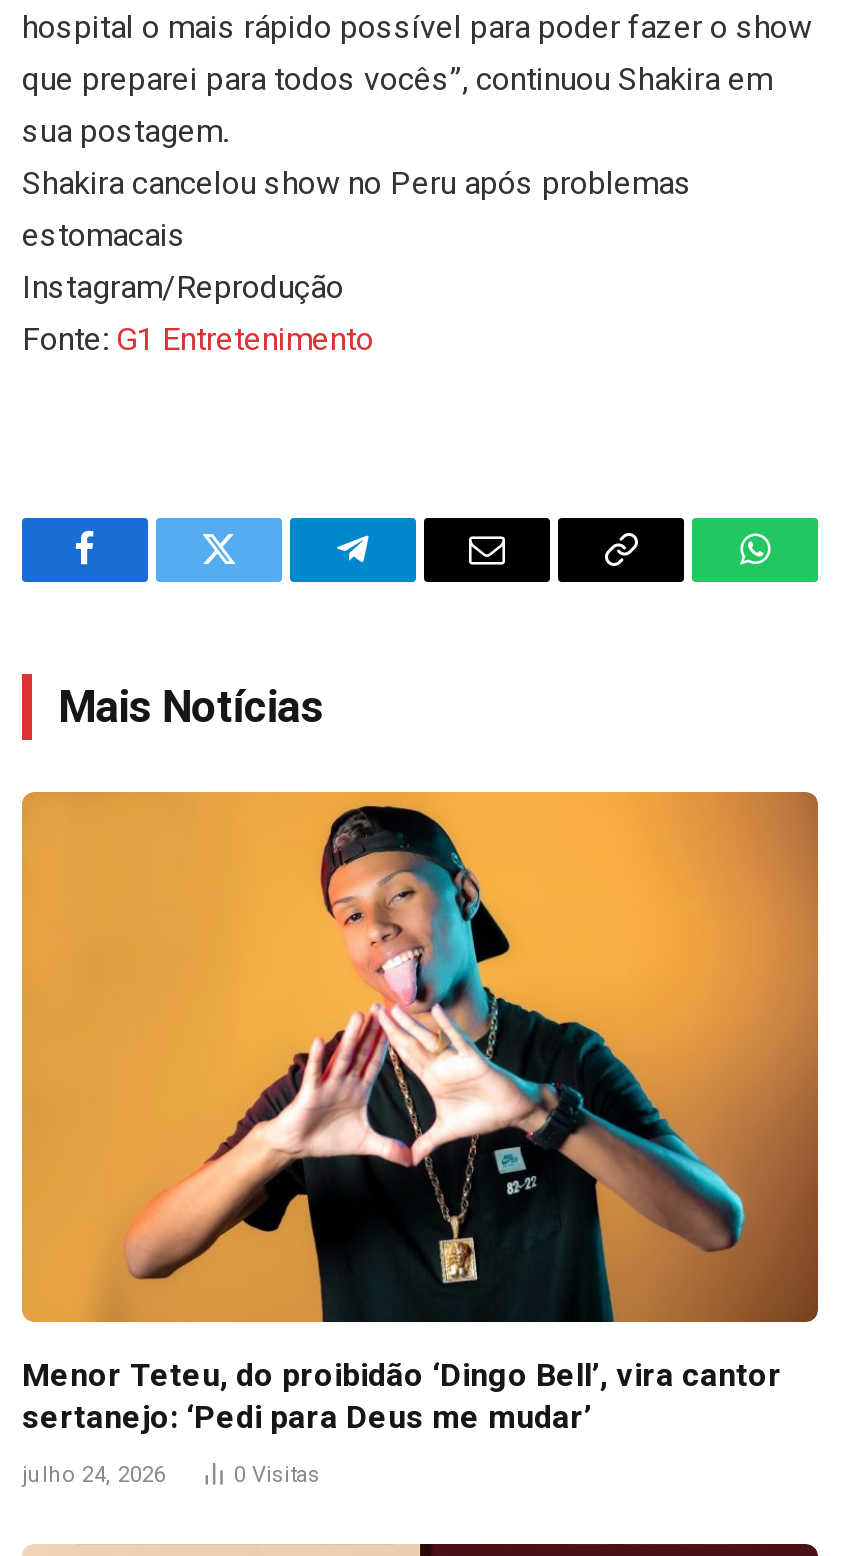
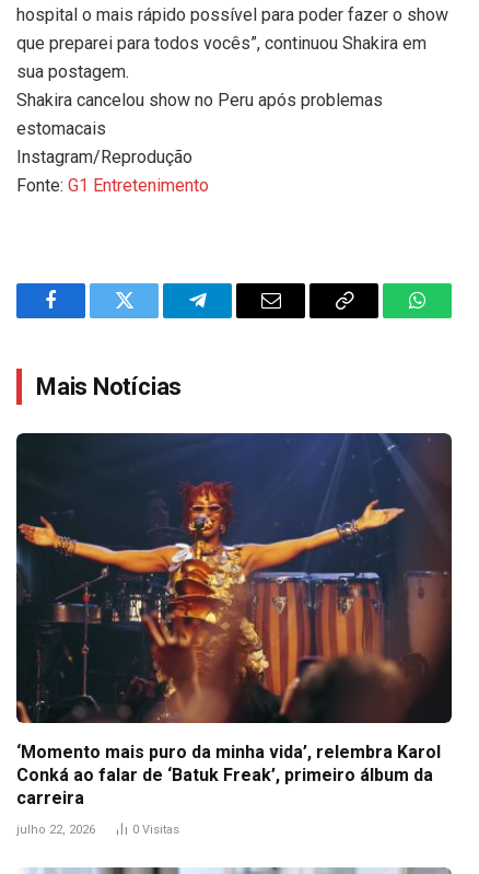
- [image]
- Menor Teteu, do proibidão ‘Dingo Bell’, vira cantor
- sertanejo: ‘Pedi para Deus me mudar’
+ [image]
+ ‘Momento mais puro da minha vida’, relembra Karol
+ Conká ao falar de ‘Batuk Freak’, primeiro álbum da
+ carreira

- julho 24, 2026
+ julho 22, 2026
